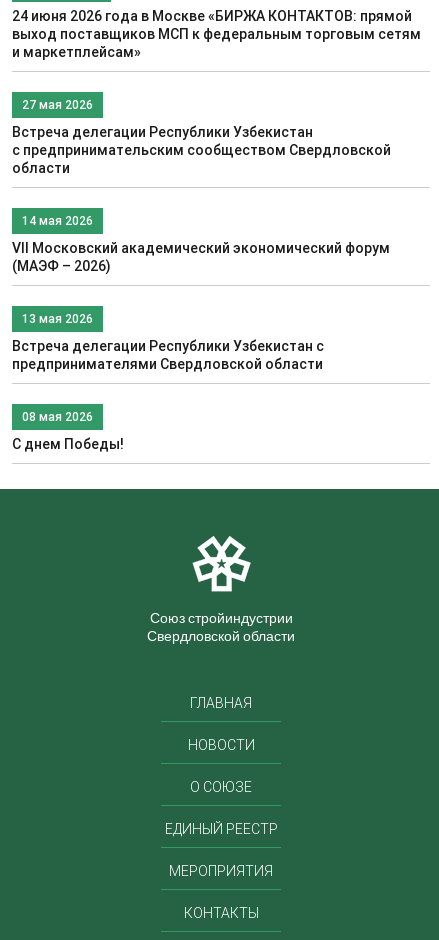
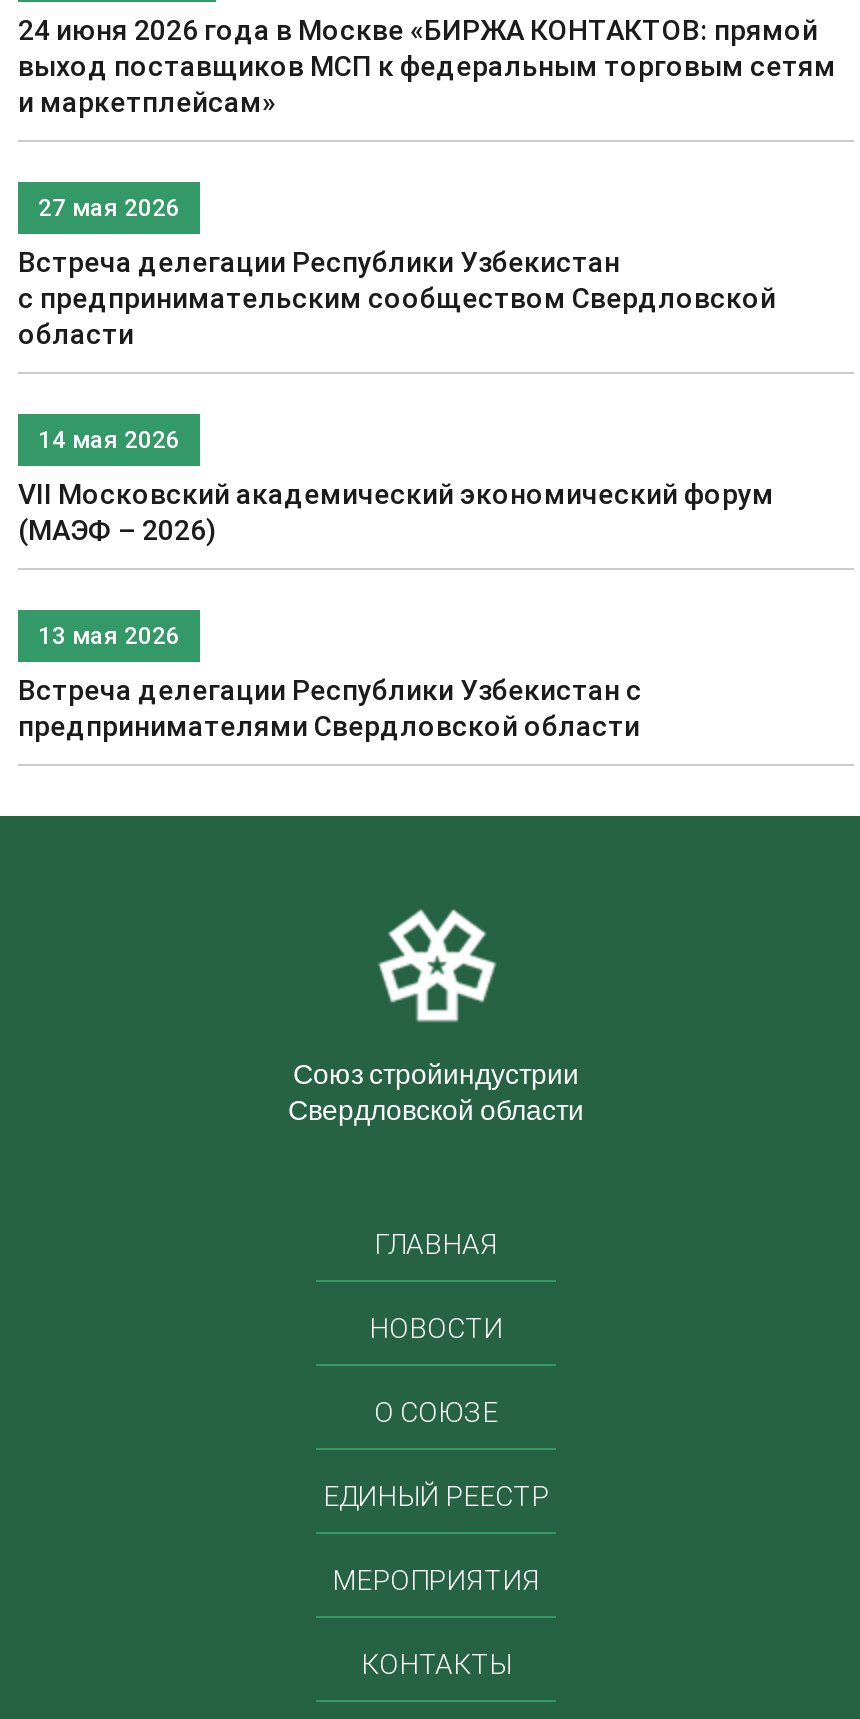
- 08 мая 2026
- С днем Победы!
